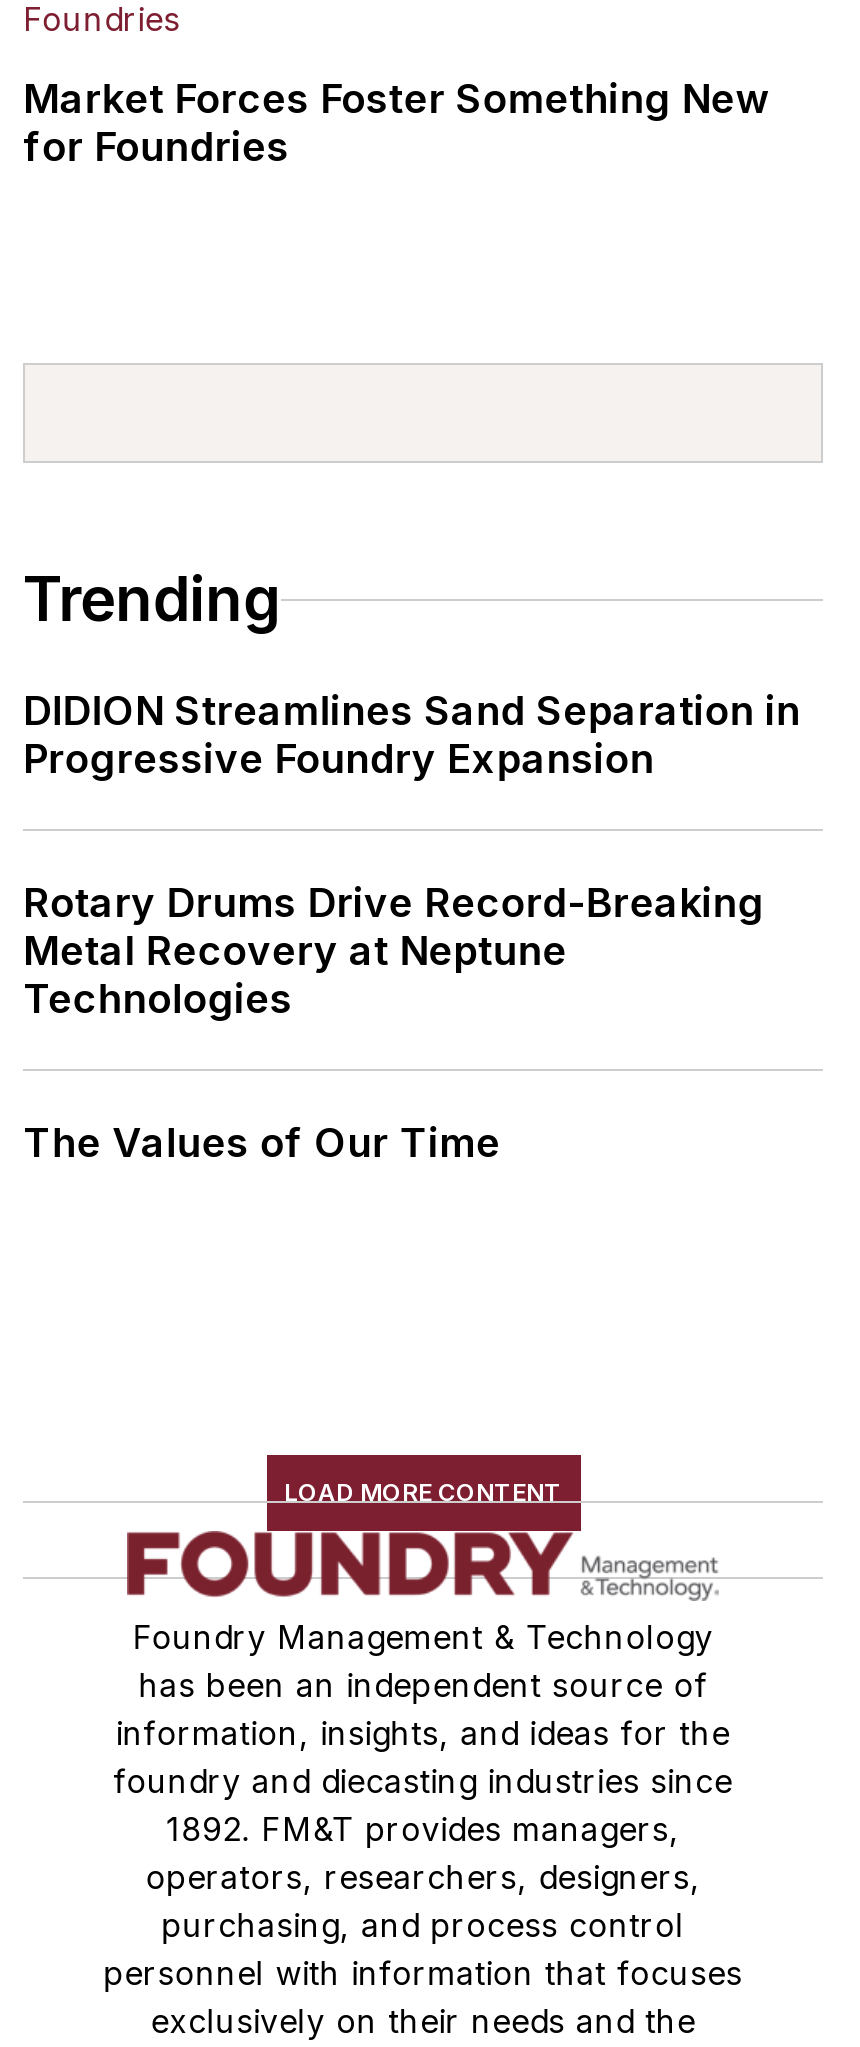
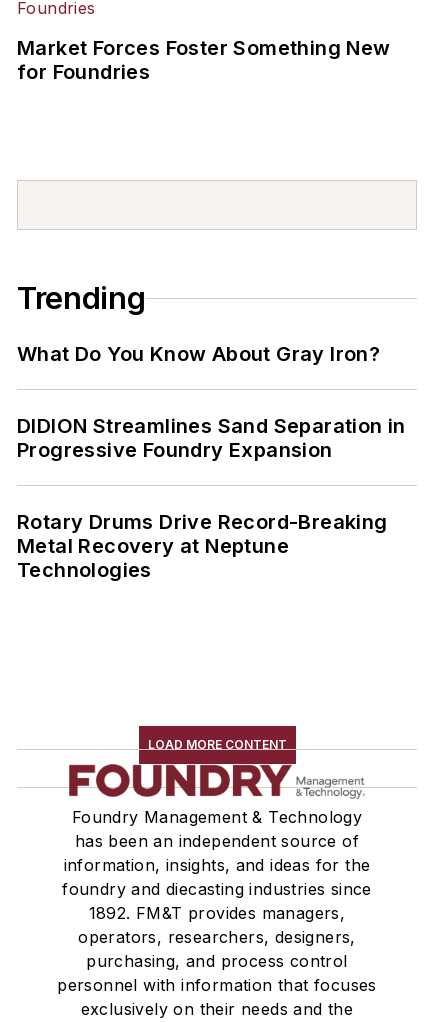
+ What Do You Know About Gray Iron?

moved down: DIDION Streamlines Sand Separation in | Progressive Foundry Expansion | Rotary Drums Drive Record-Breaking | Metal Recovery at Neptune | Technologies

- The Values of Our Time
